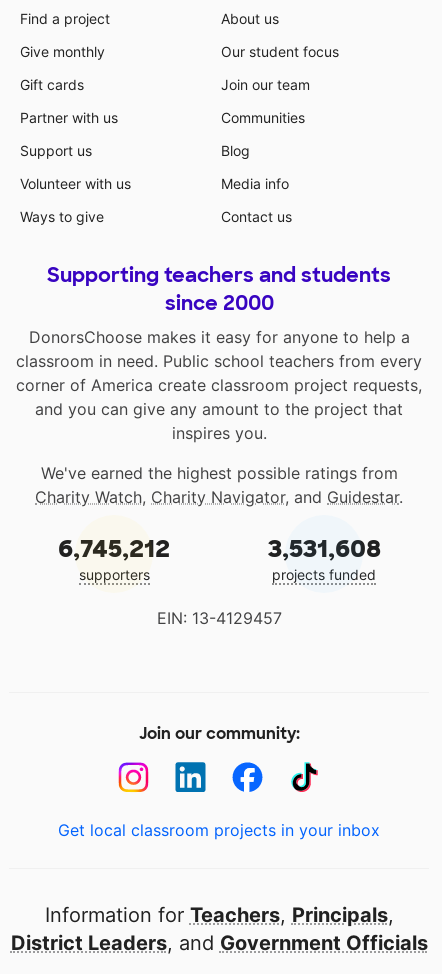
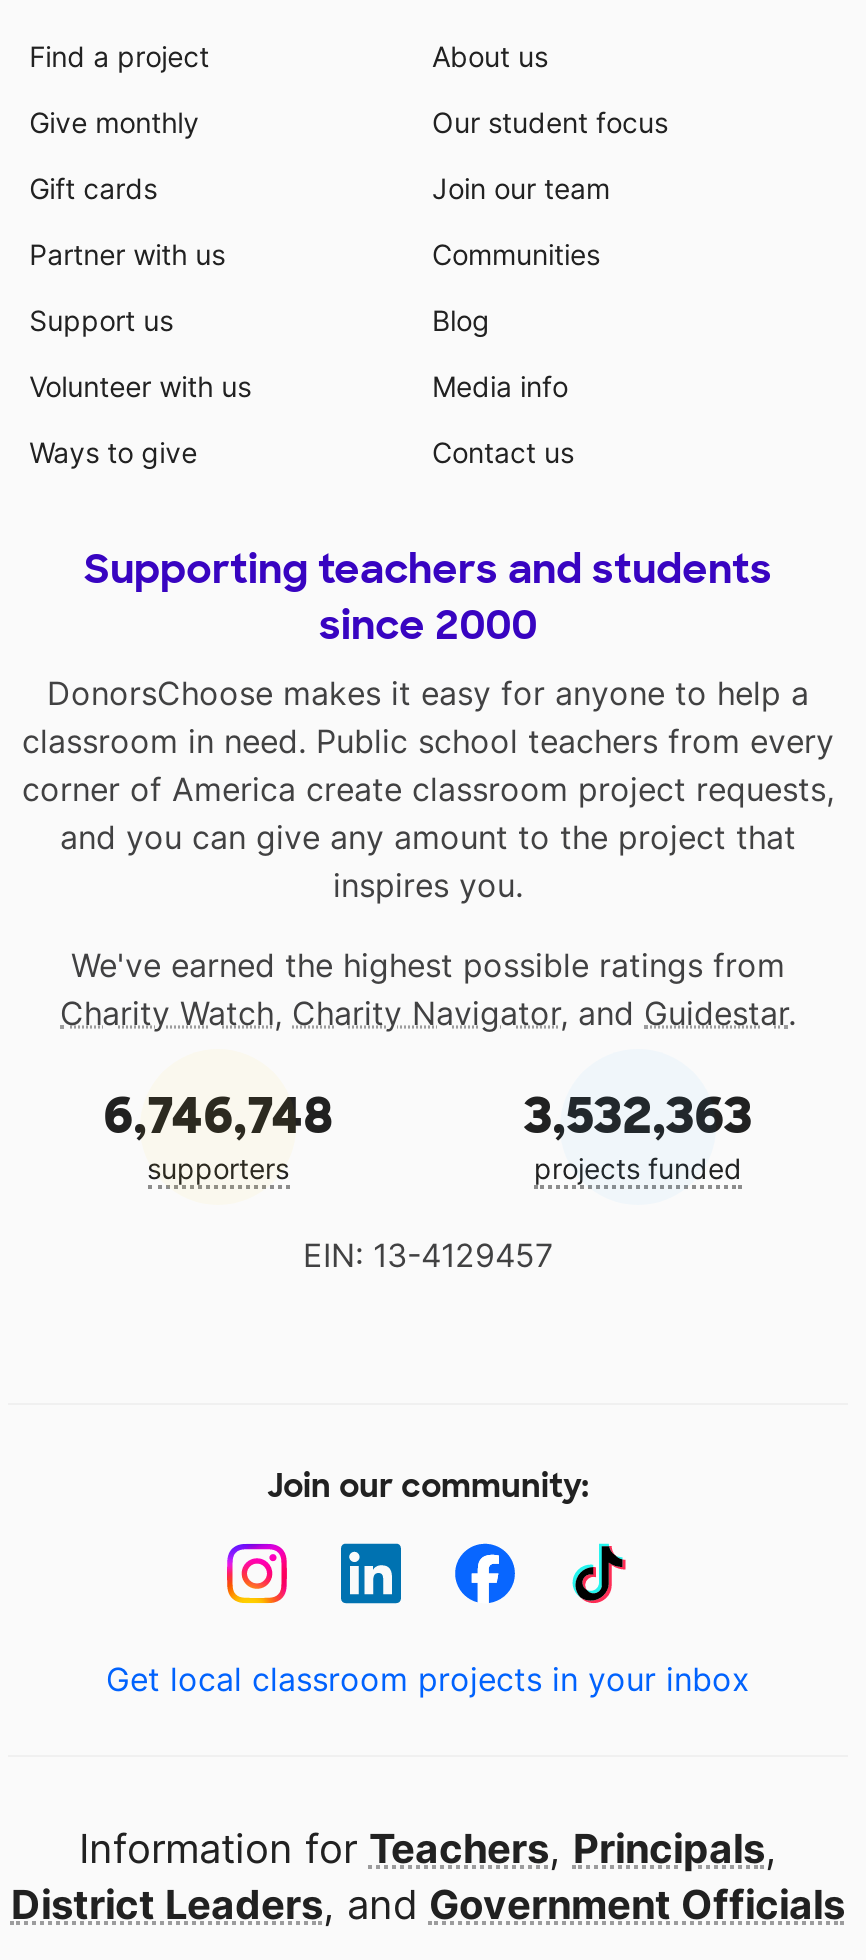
- 6,745,212
+ 6,746,748

- 3,531,608
+ 3,532,363
